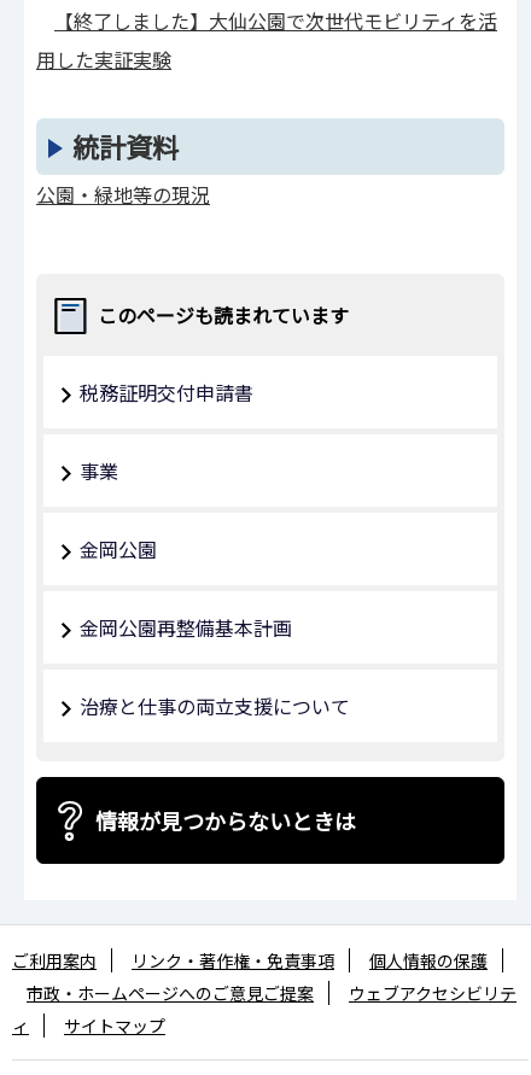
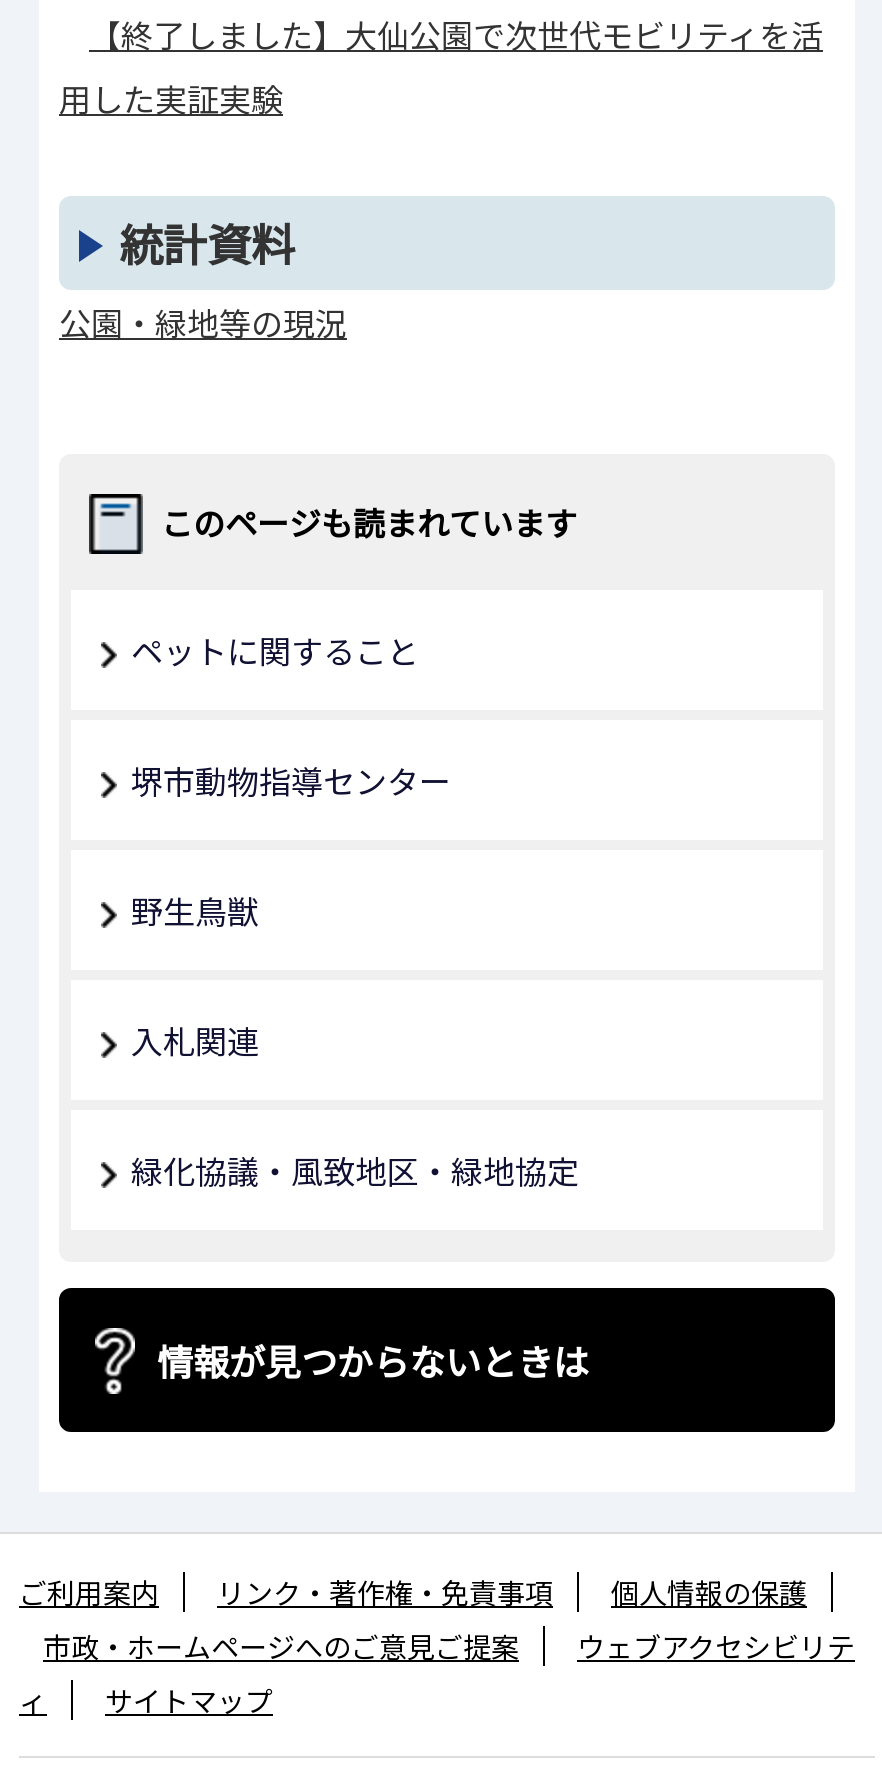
- 税務証明交付申請書
+ ペットに関すること

- 事業
+ 堺市動物指導センター

- 金岡公園
+ 野生鳥獣

- 金岡公園再整備基本計画
+ 入札関連

- 治療と仕事の両立支援について
+ 緑化協議・風致地区・緑地協定
